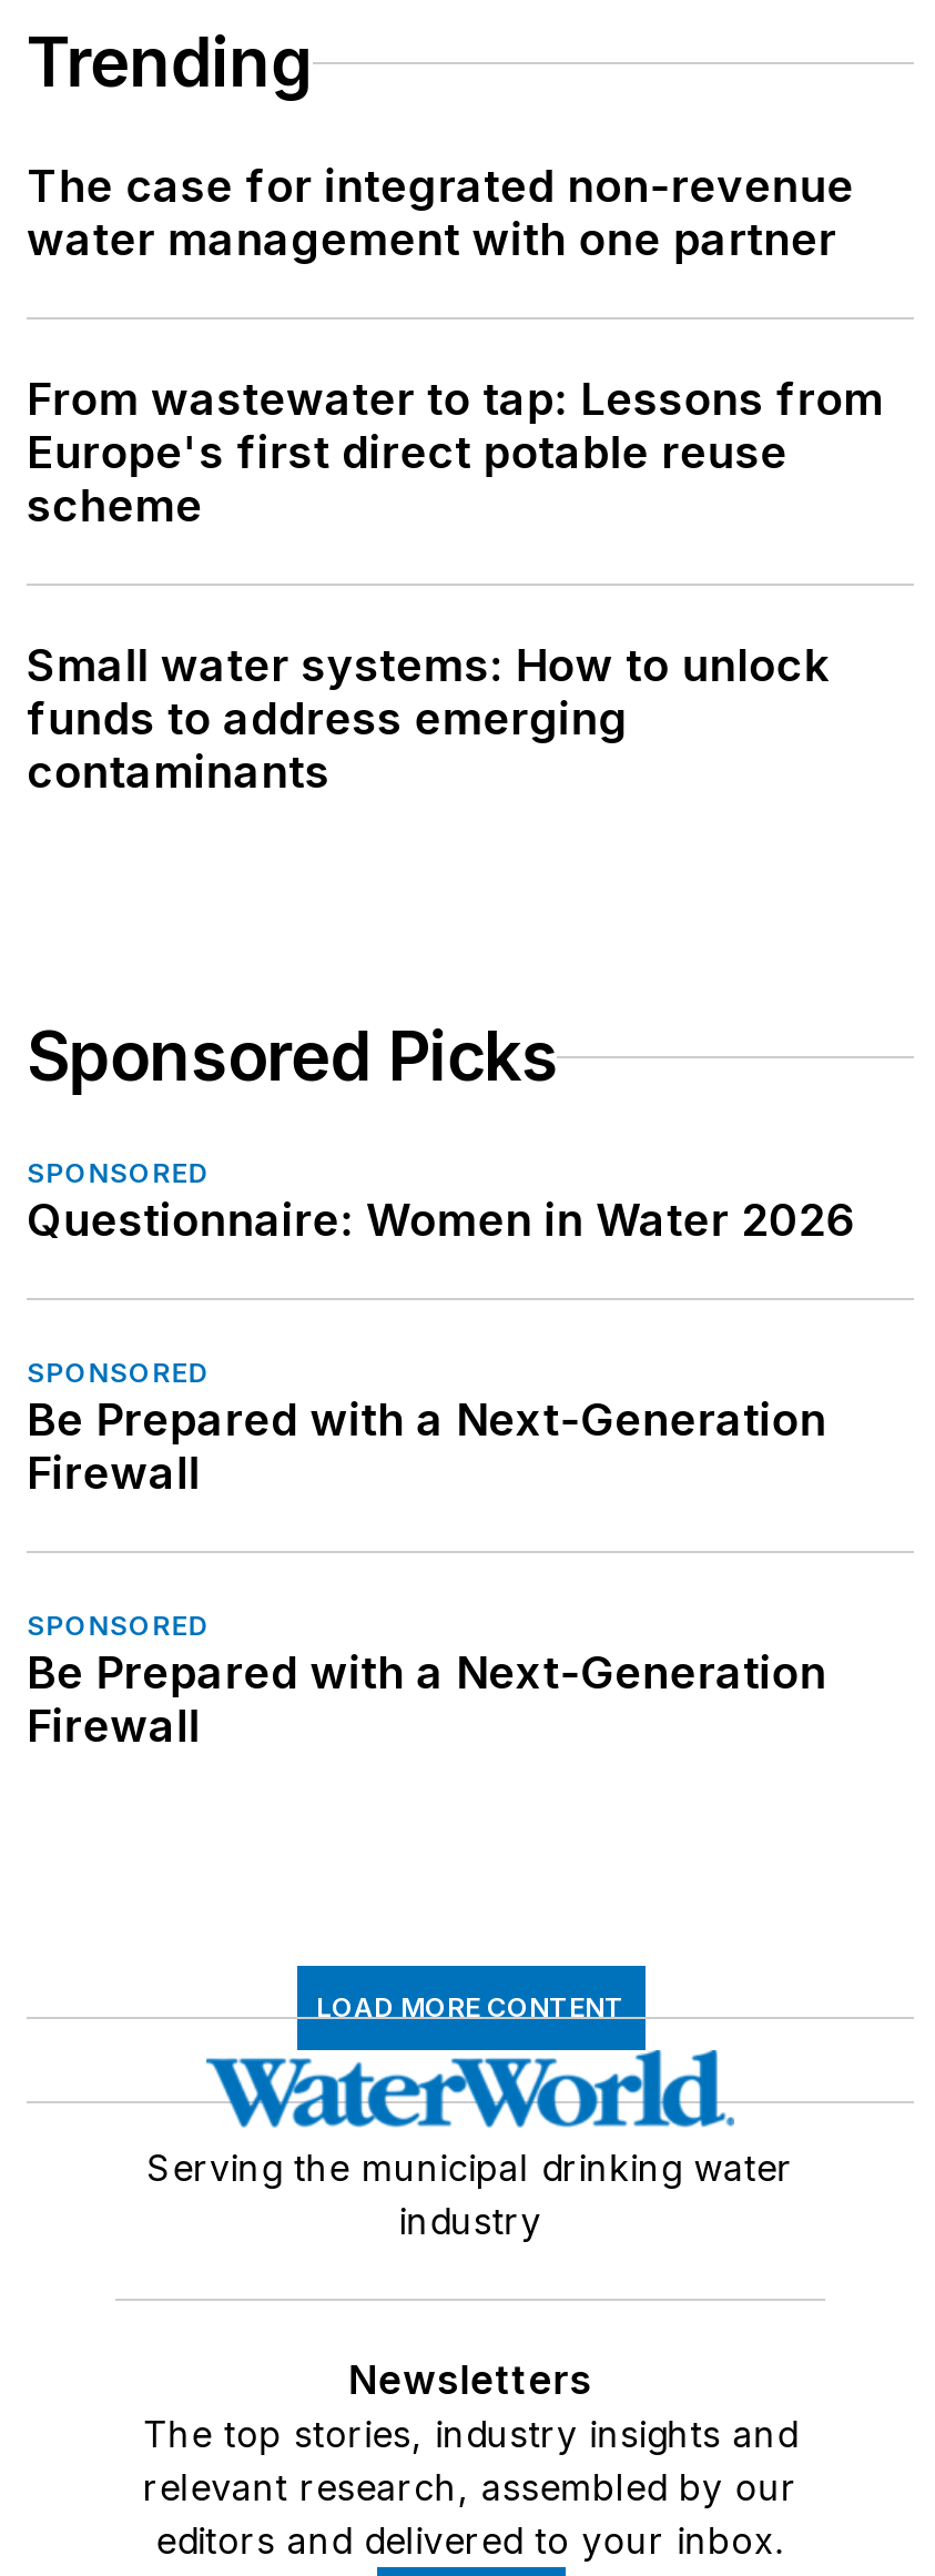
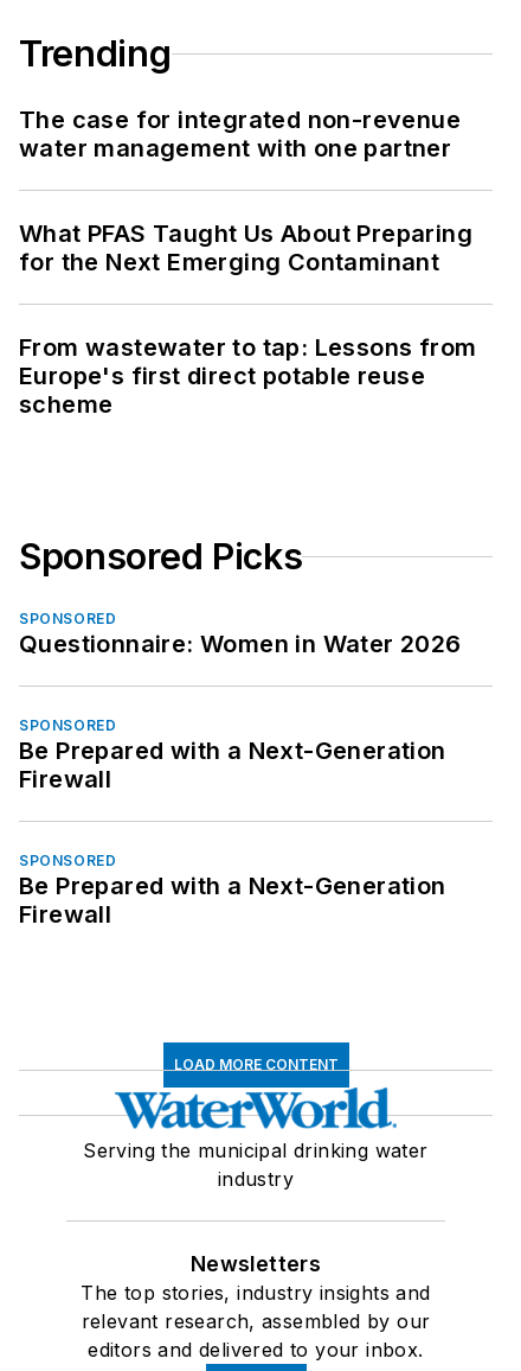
+ What PFAS Taught Us About Preparing
+ for the Next Emerging Contaminant

moved down: From wastewater to tap: Lessons from | Europe's first direct potable reuse | scheme

- Small water systems: How to unlock
- funds to address emerging
- contaminants
